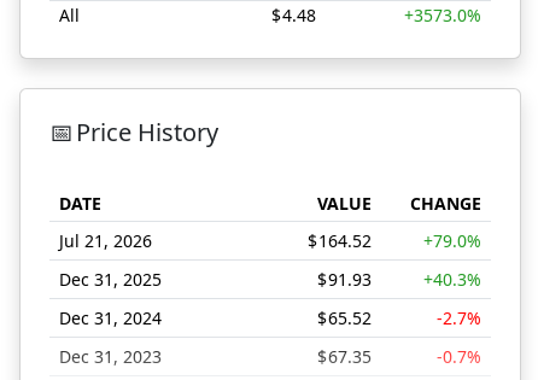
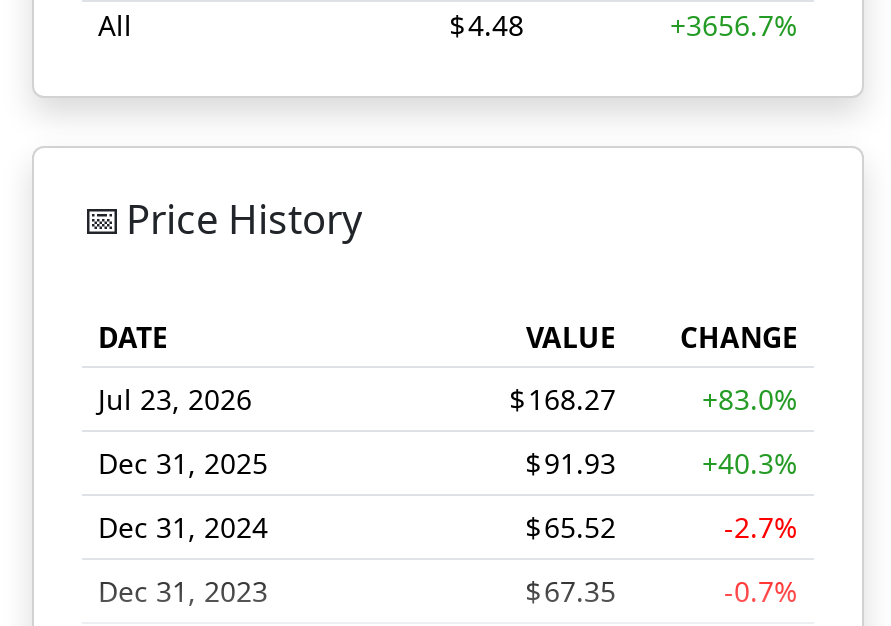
- +3573.0%
+ +3656.7%

- Jul 21, 2026
+ Jul 23, 2026

- $ 164.52
+ $ 168.27

- +79.0%
+ +83.0%
